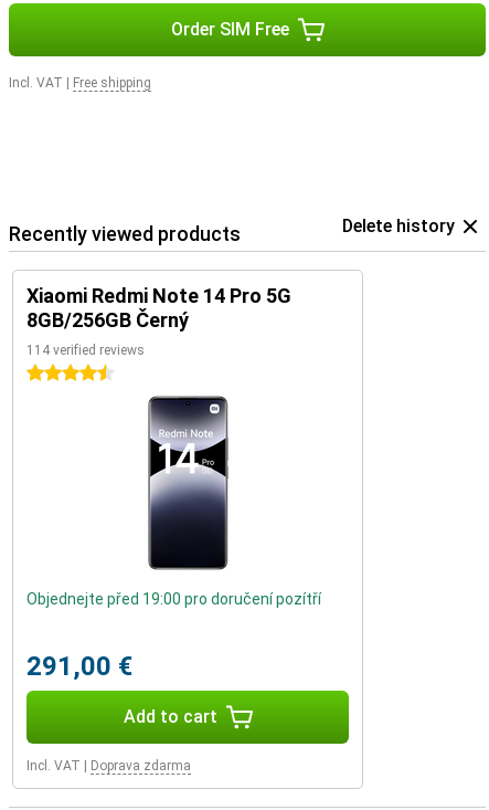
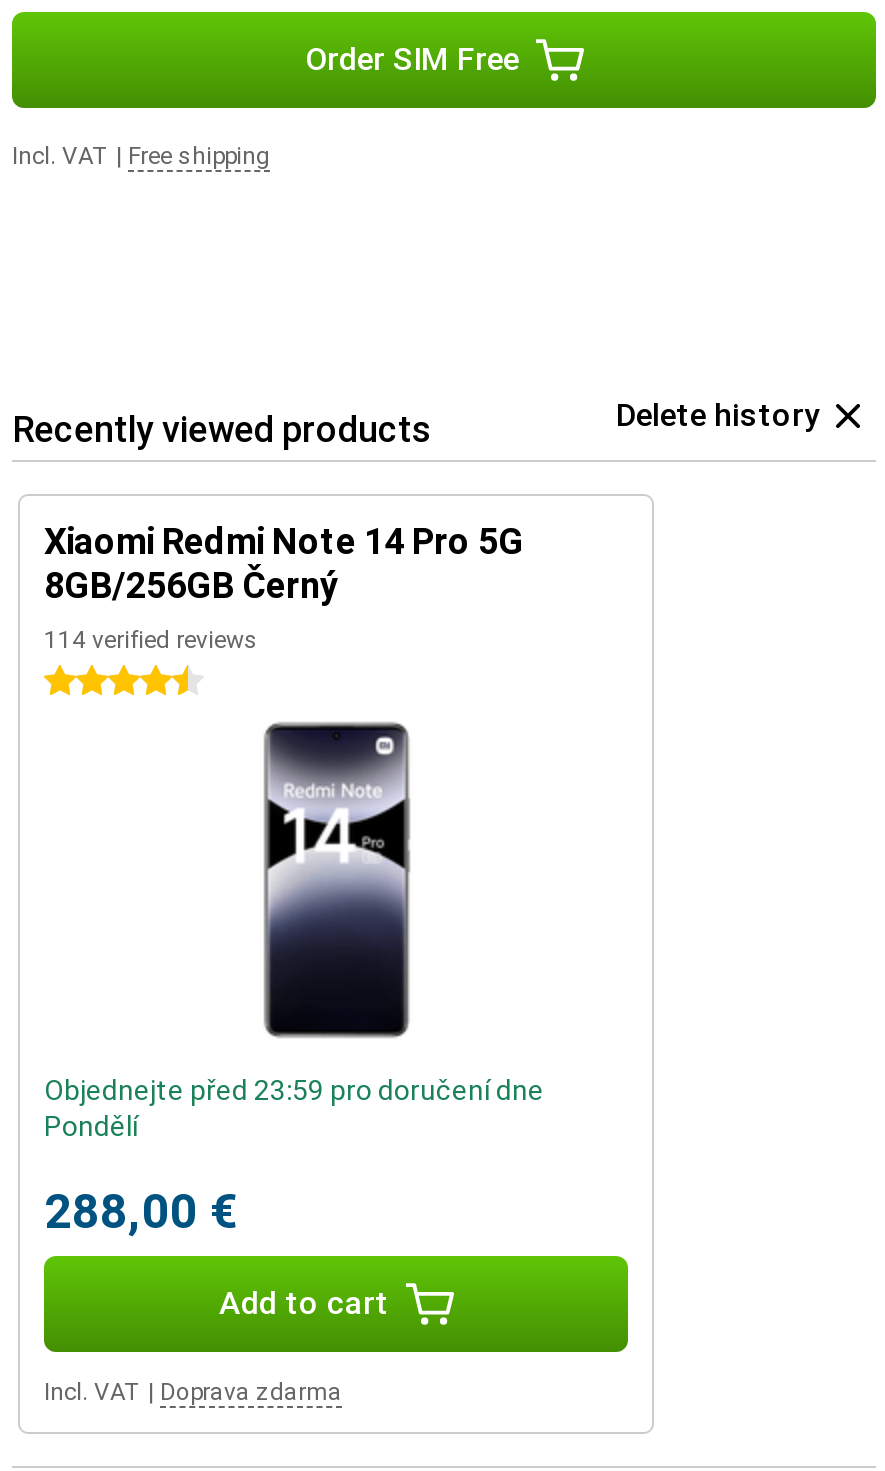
- Objednejte před 19:00 pro doručení pozítří
+ Objednejte před 23:59 pro doručení dne
+ Pondělí

- 291,00 €
+ 288,00 €
